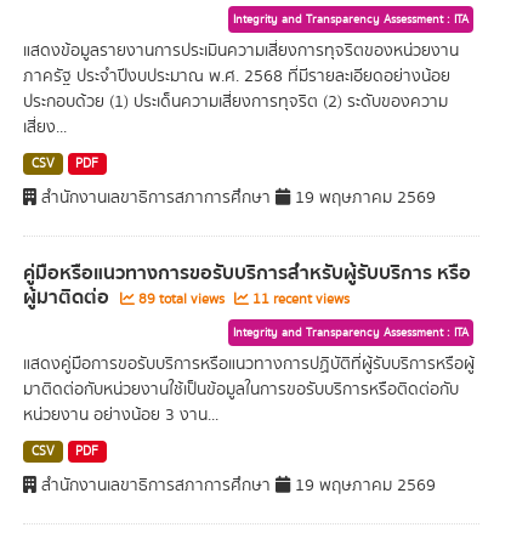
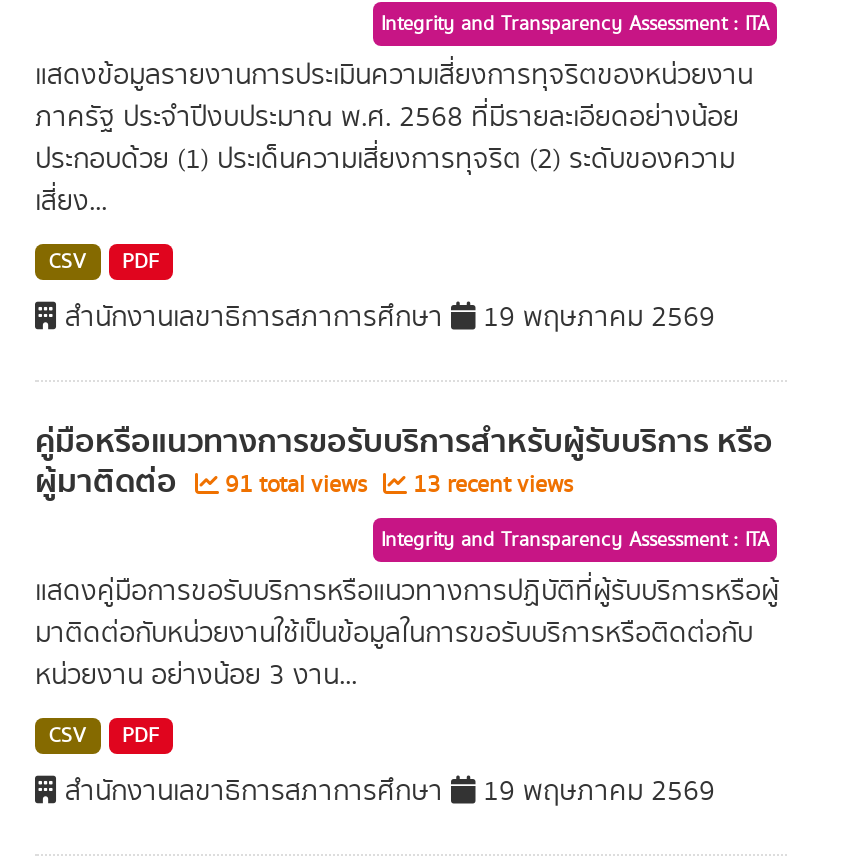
- 89 total views
+ 91 total views

- 11 recent views
+ 13 recent views
